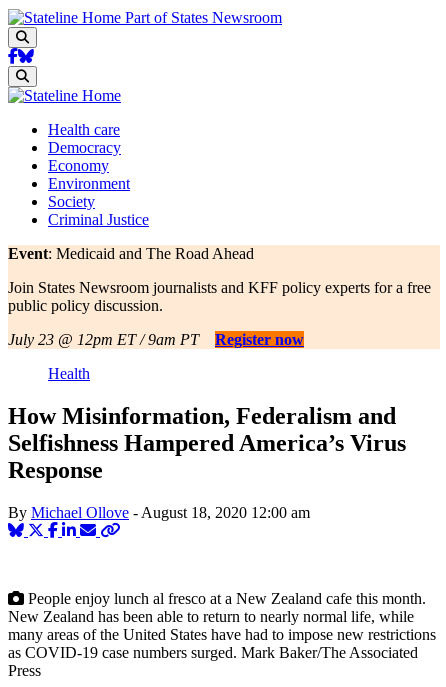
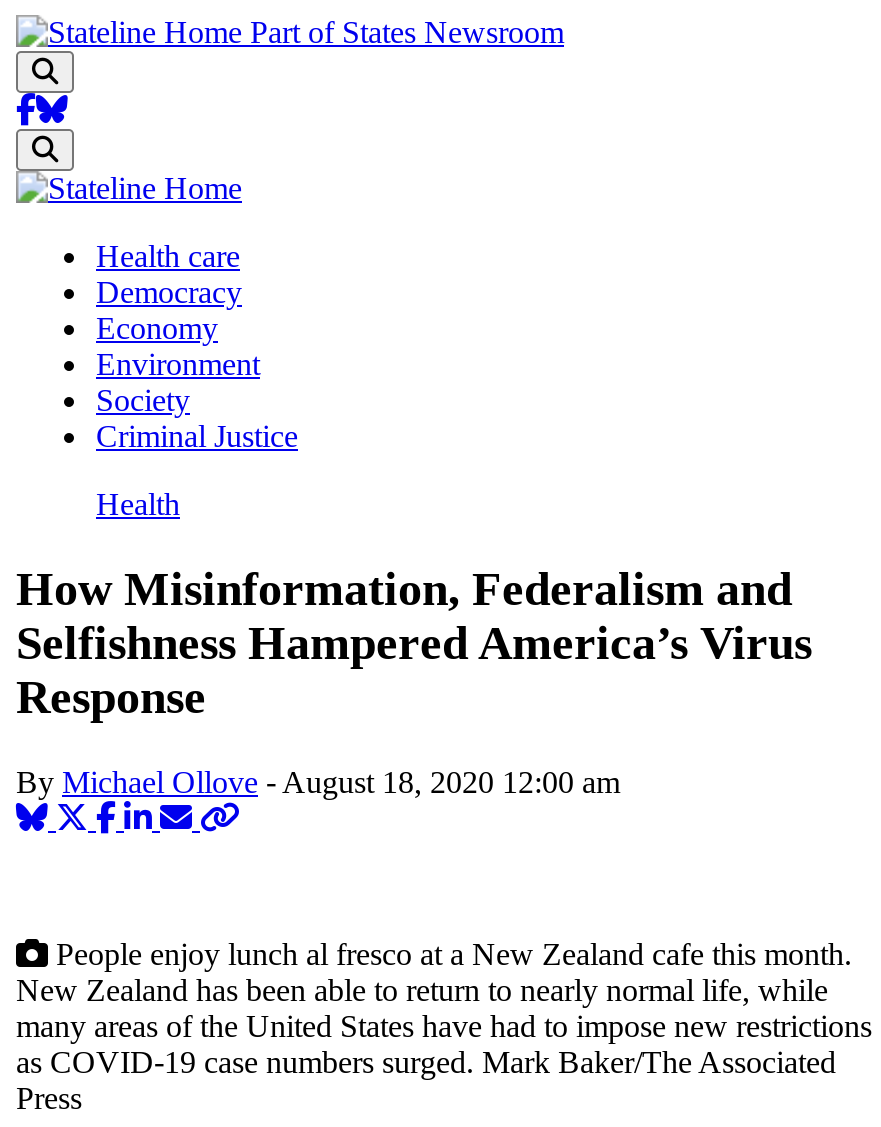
- Event: Medicaid and The Road Ahead
- Join States Newsroom journalists and KFF policy experts for a free
- public policy discussion.
- July 23 @ 12pm ET / 9am PT
- Register now
